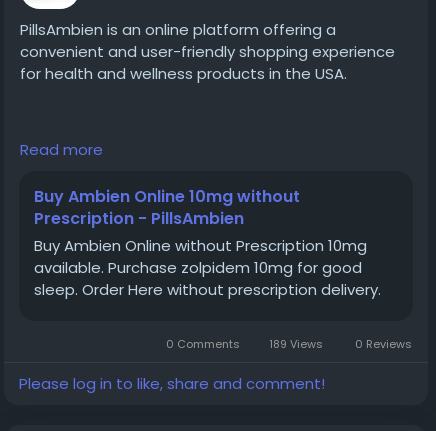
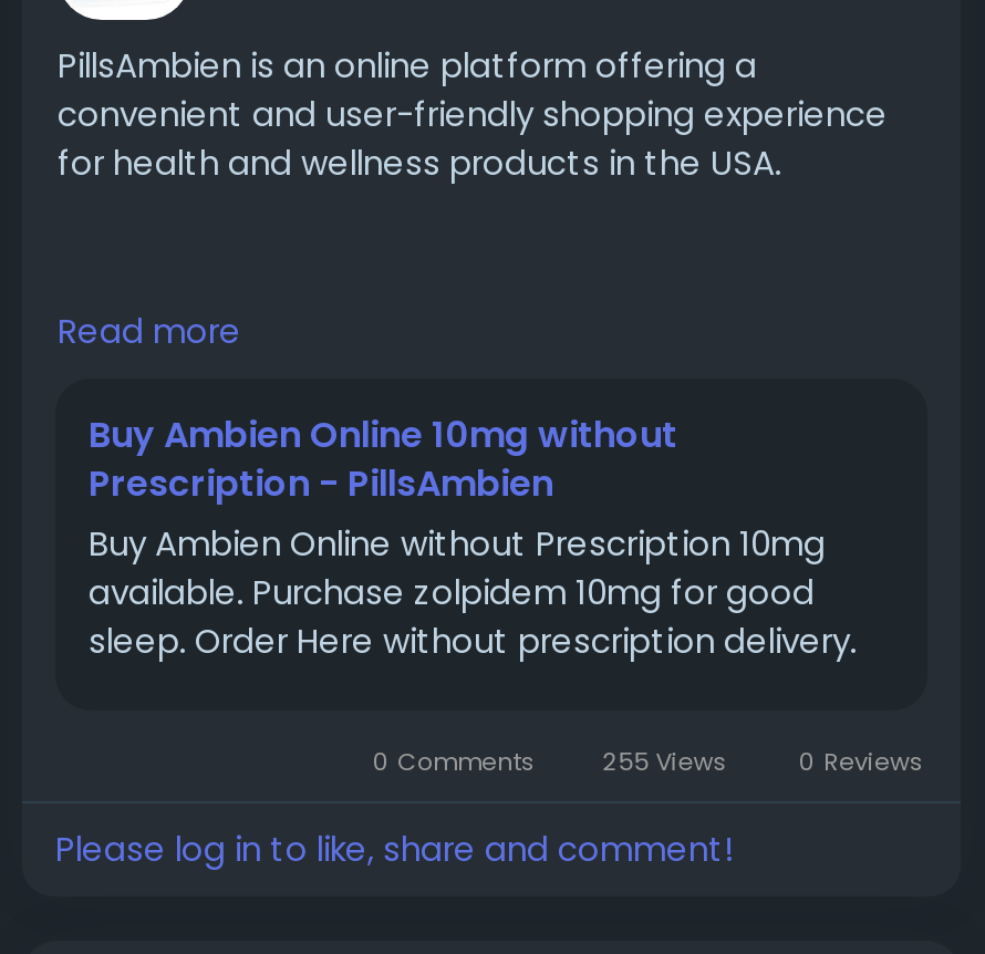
- 0 Comments 189 Views 0 Reviews
+ 0 Comments 255 Views 0 Reviews
